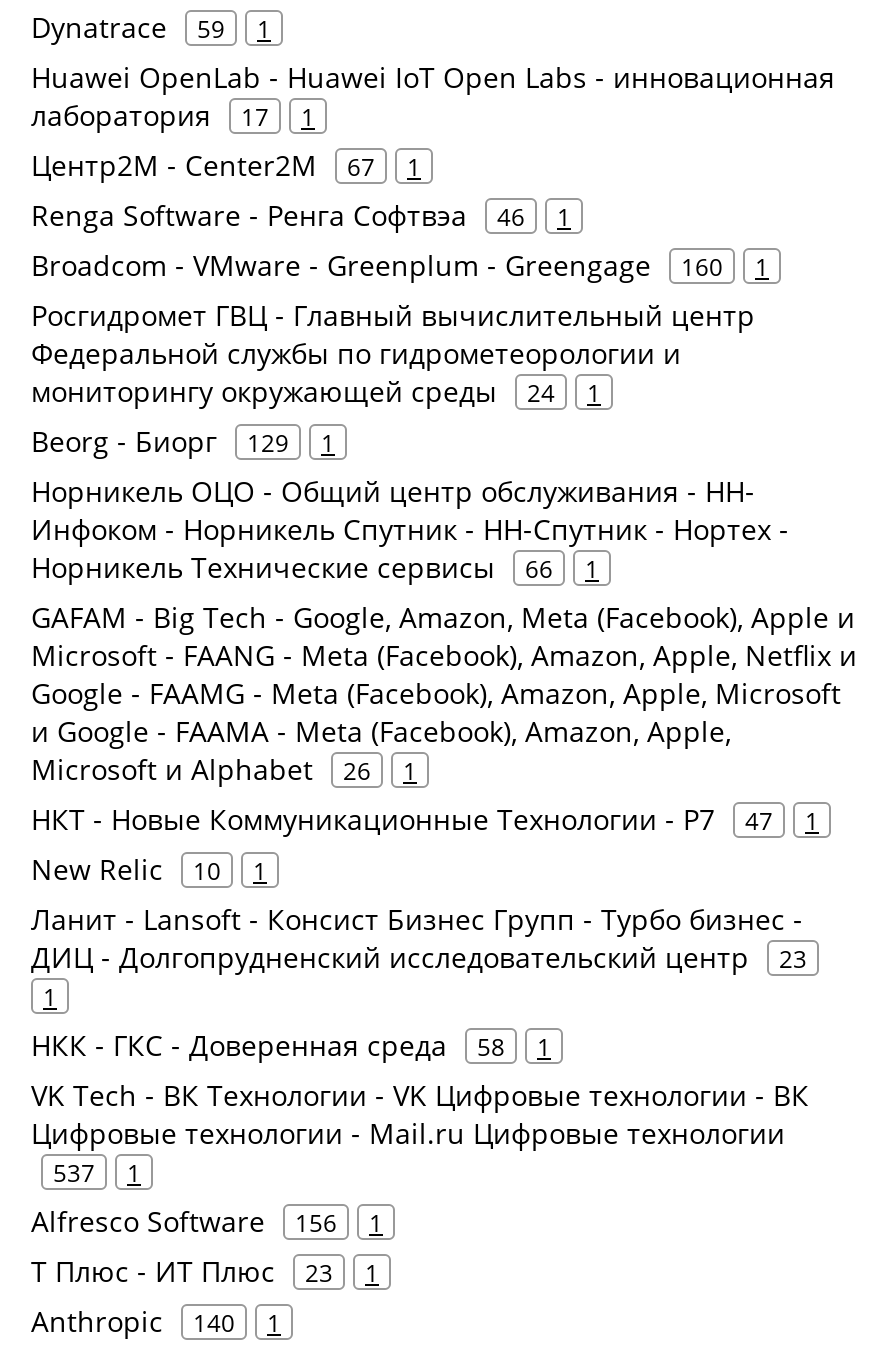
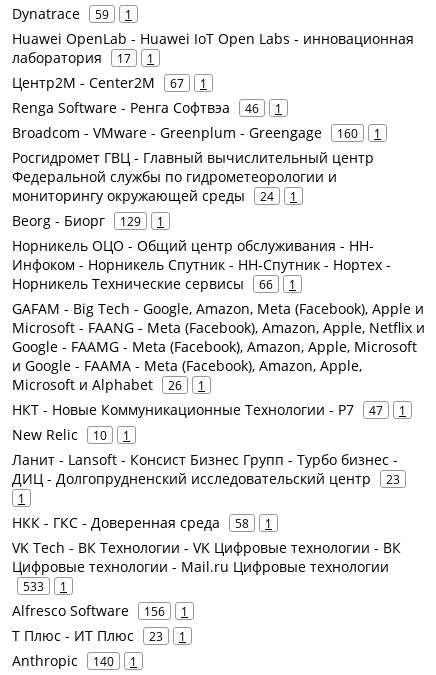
- 537 1
+ 533 1
